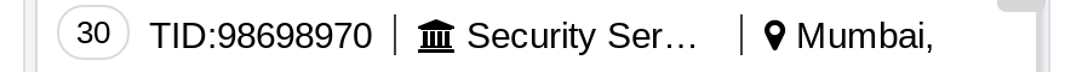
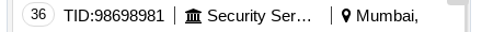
- 30
+ 36

- TID:98698970
+ TID:98698981
